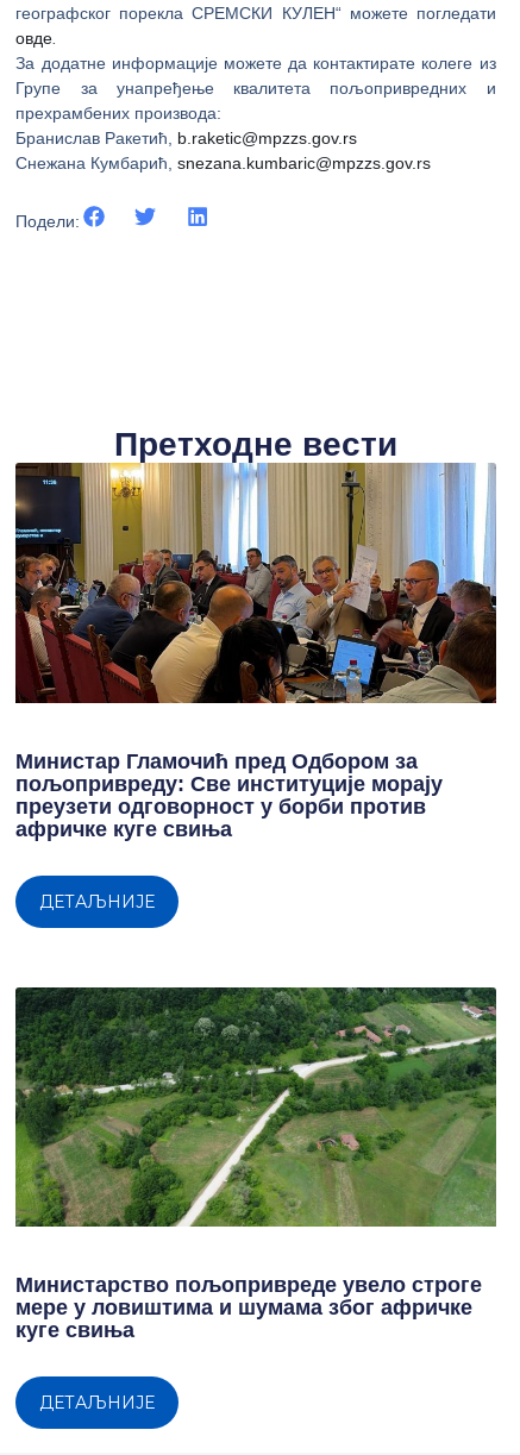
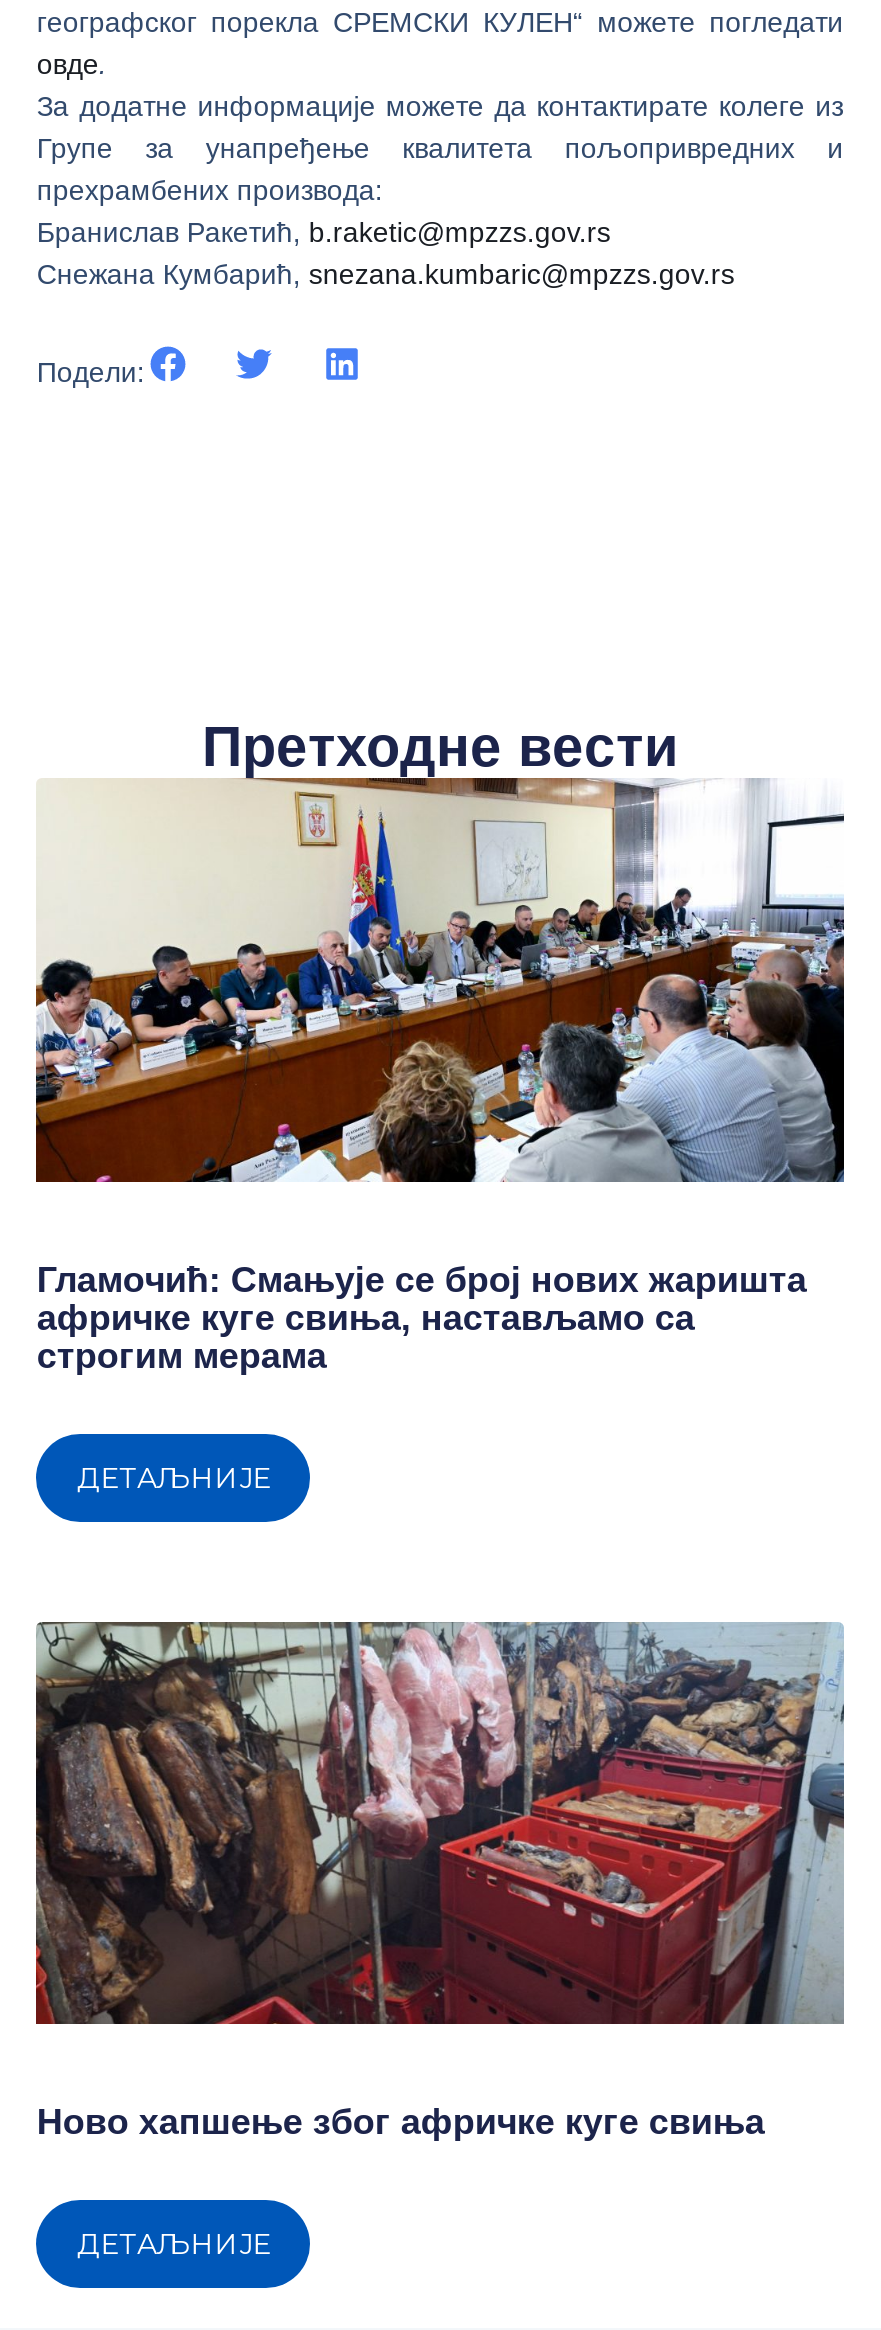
- [image]
- Министар Гламочић пред Одбором за
- пољопривреду: Све институције морају
- преузети одговорност у борби против
- афричке куге свиња
+ [image]
+ Гламочић: Смањује се број нових жаришта
+ афричке куге свиња, настављамо са
+ строгим мерама

- [image]
+ [image]

- Министарство пољопривреде увело строге
- мере у ловиштима и шумама због афричке
- куге свиња
+ Ново хапшење због афричке куге свиња
